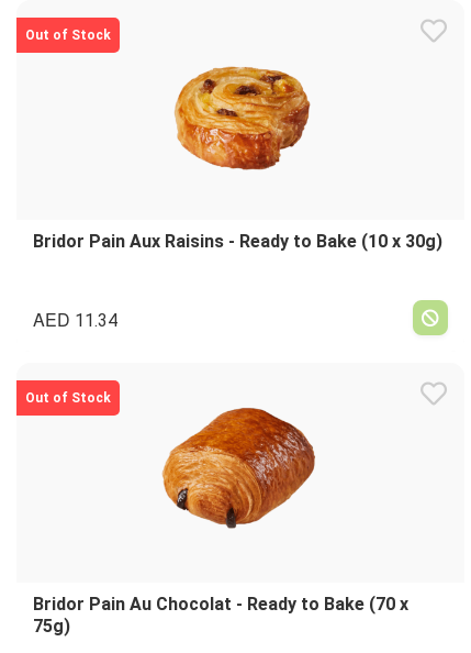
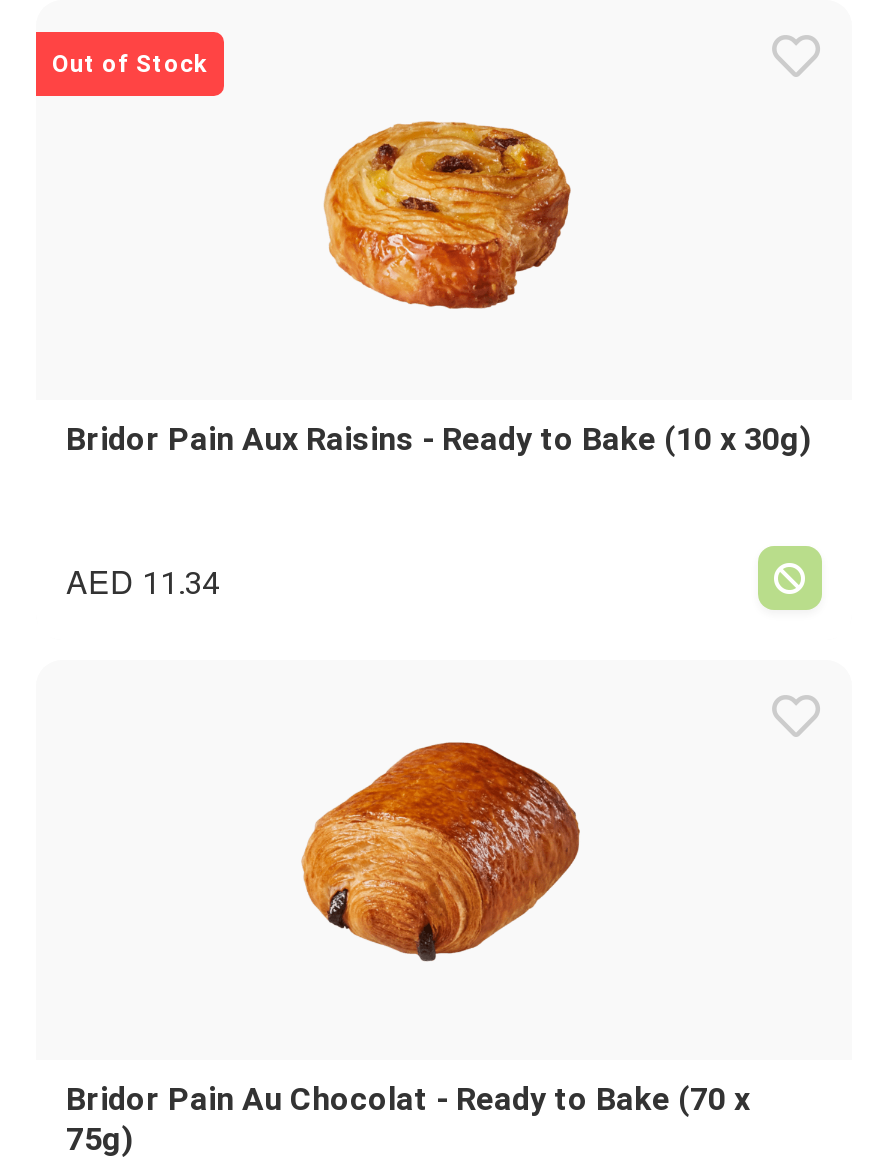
- Out of Stock
